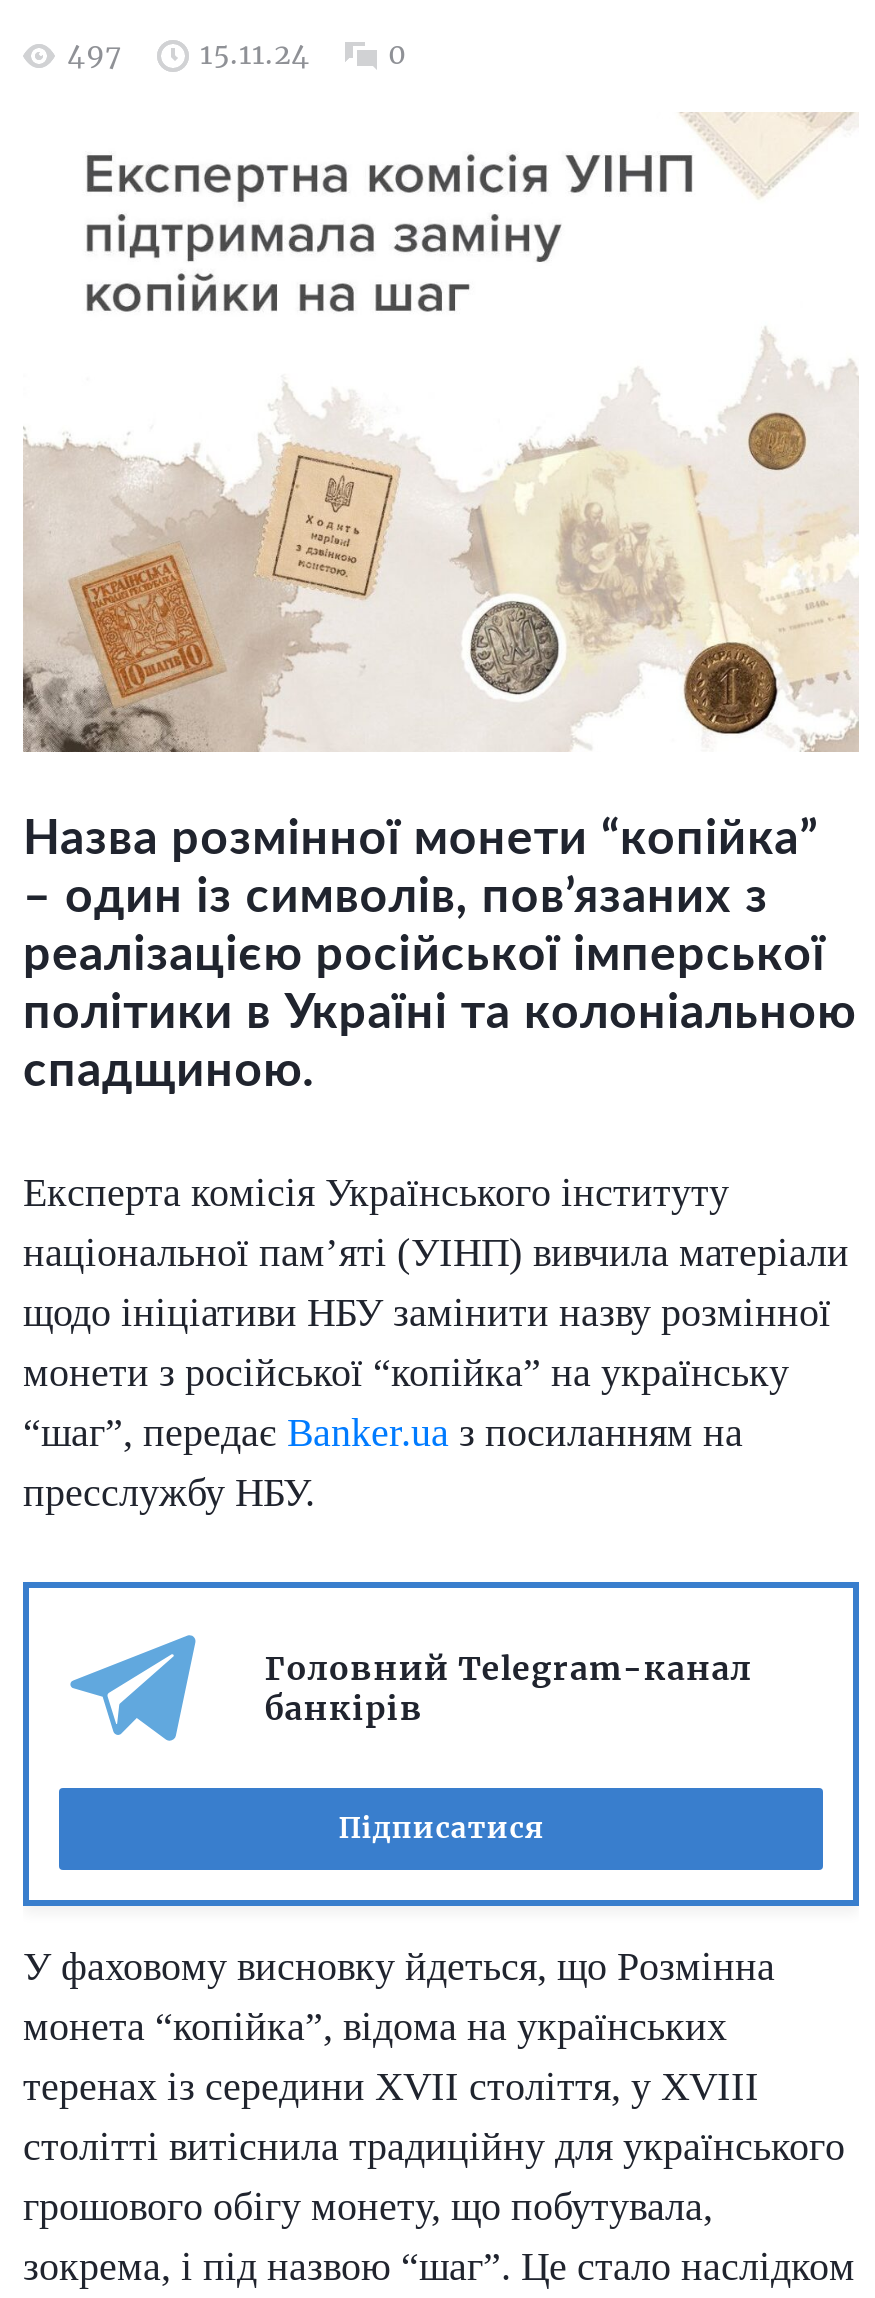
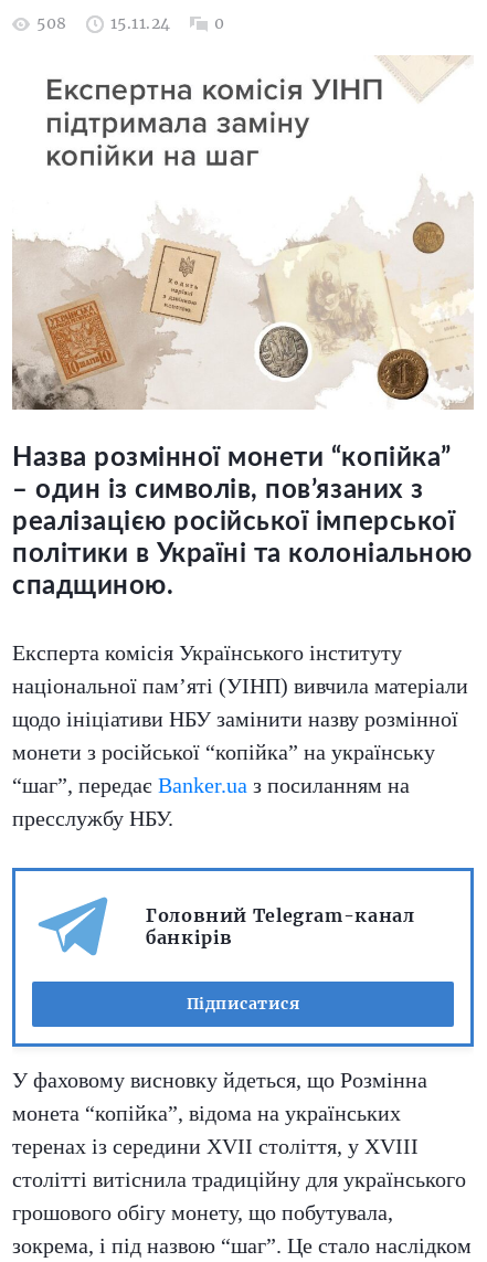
- 497
+ 508
